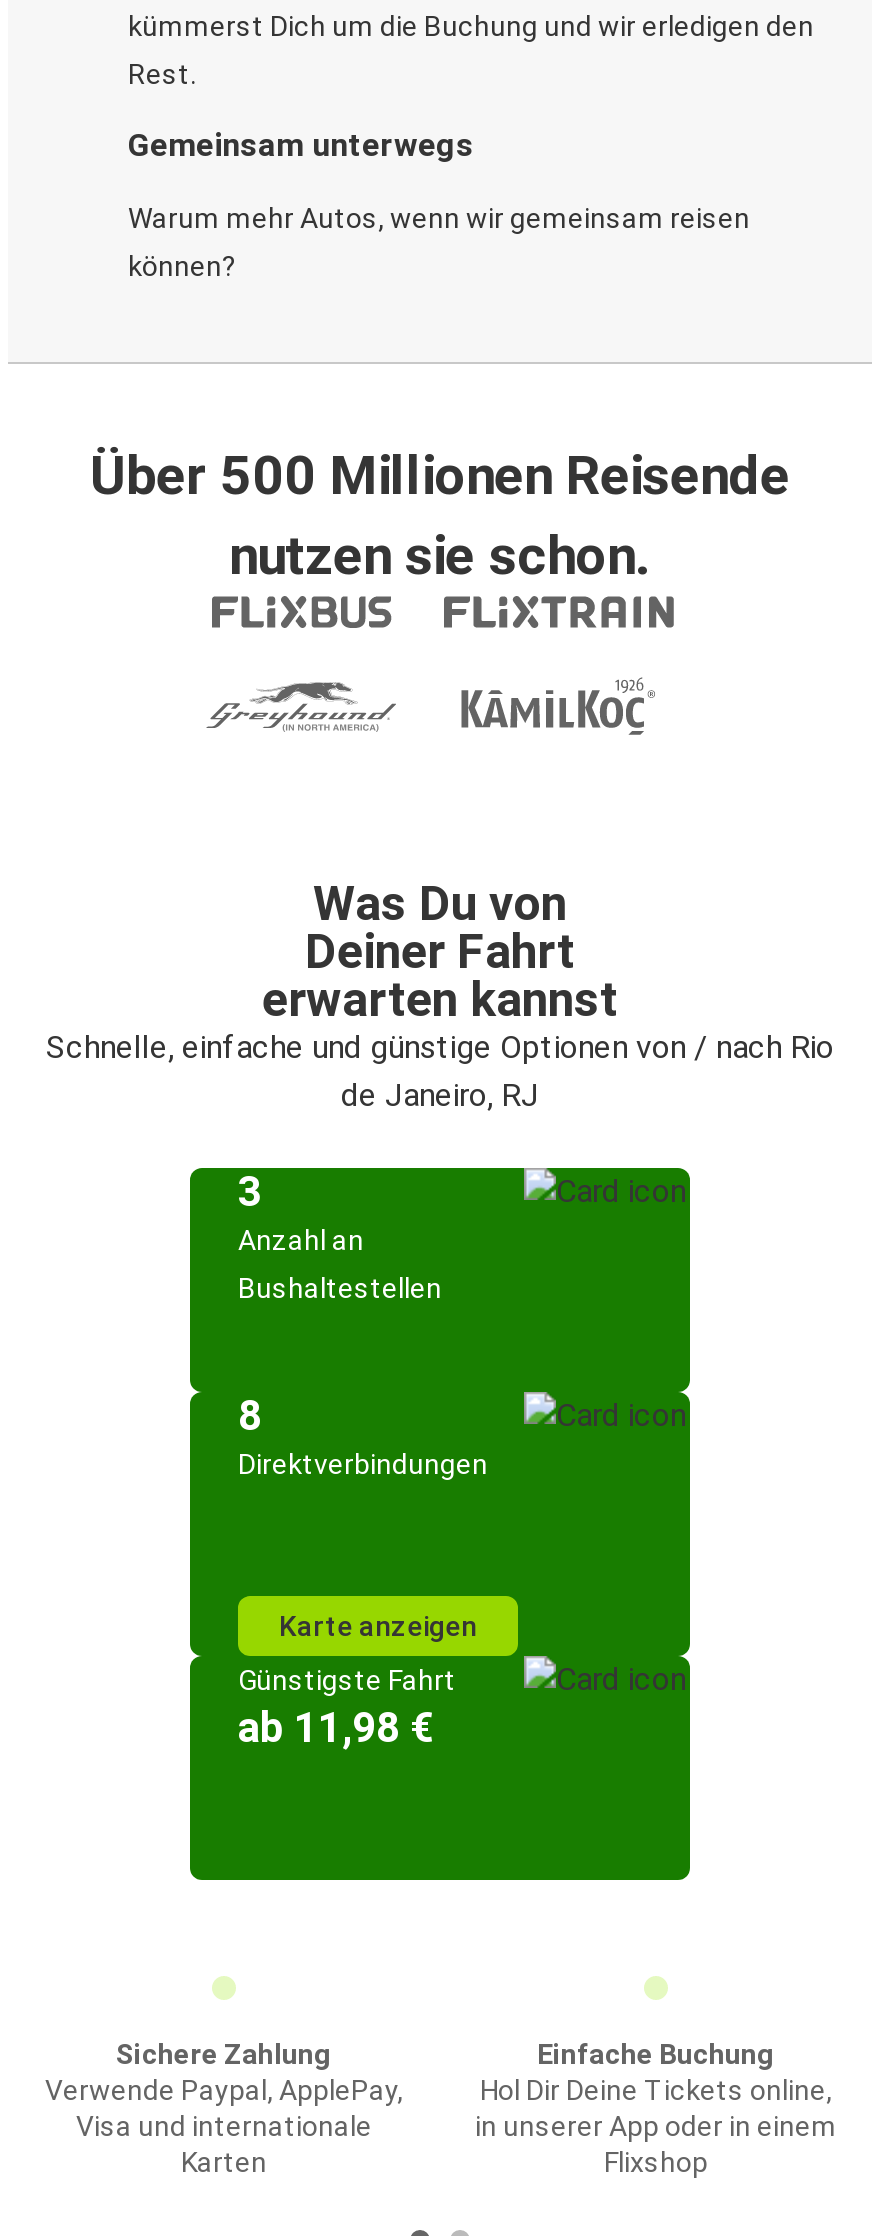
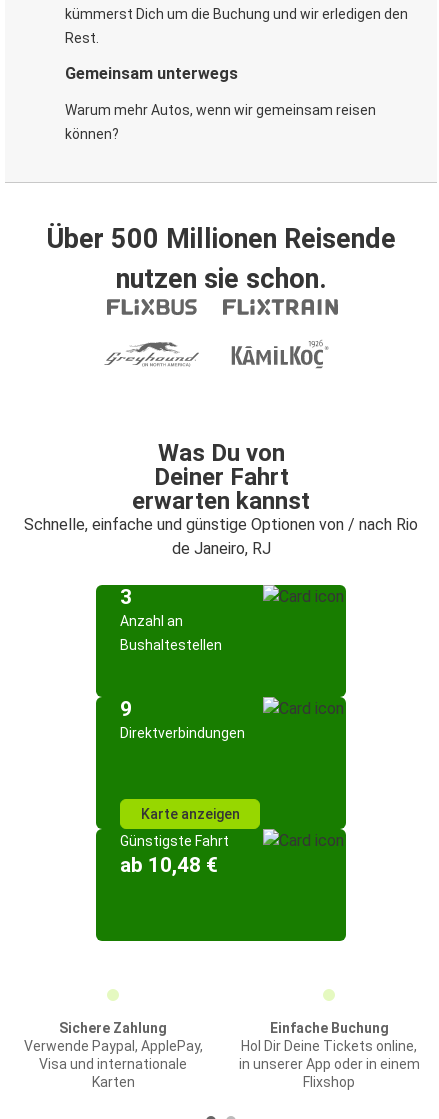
- 8
+ 9

- ab 11,98 €
+ ab 10,48 €
